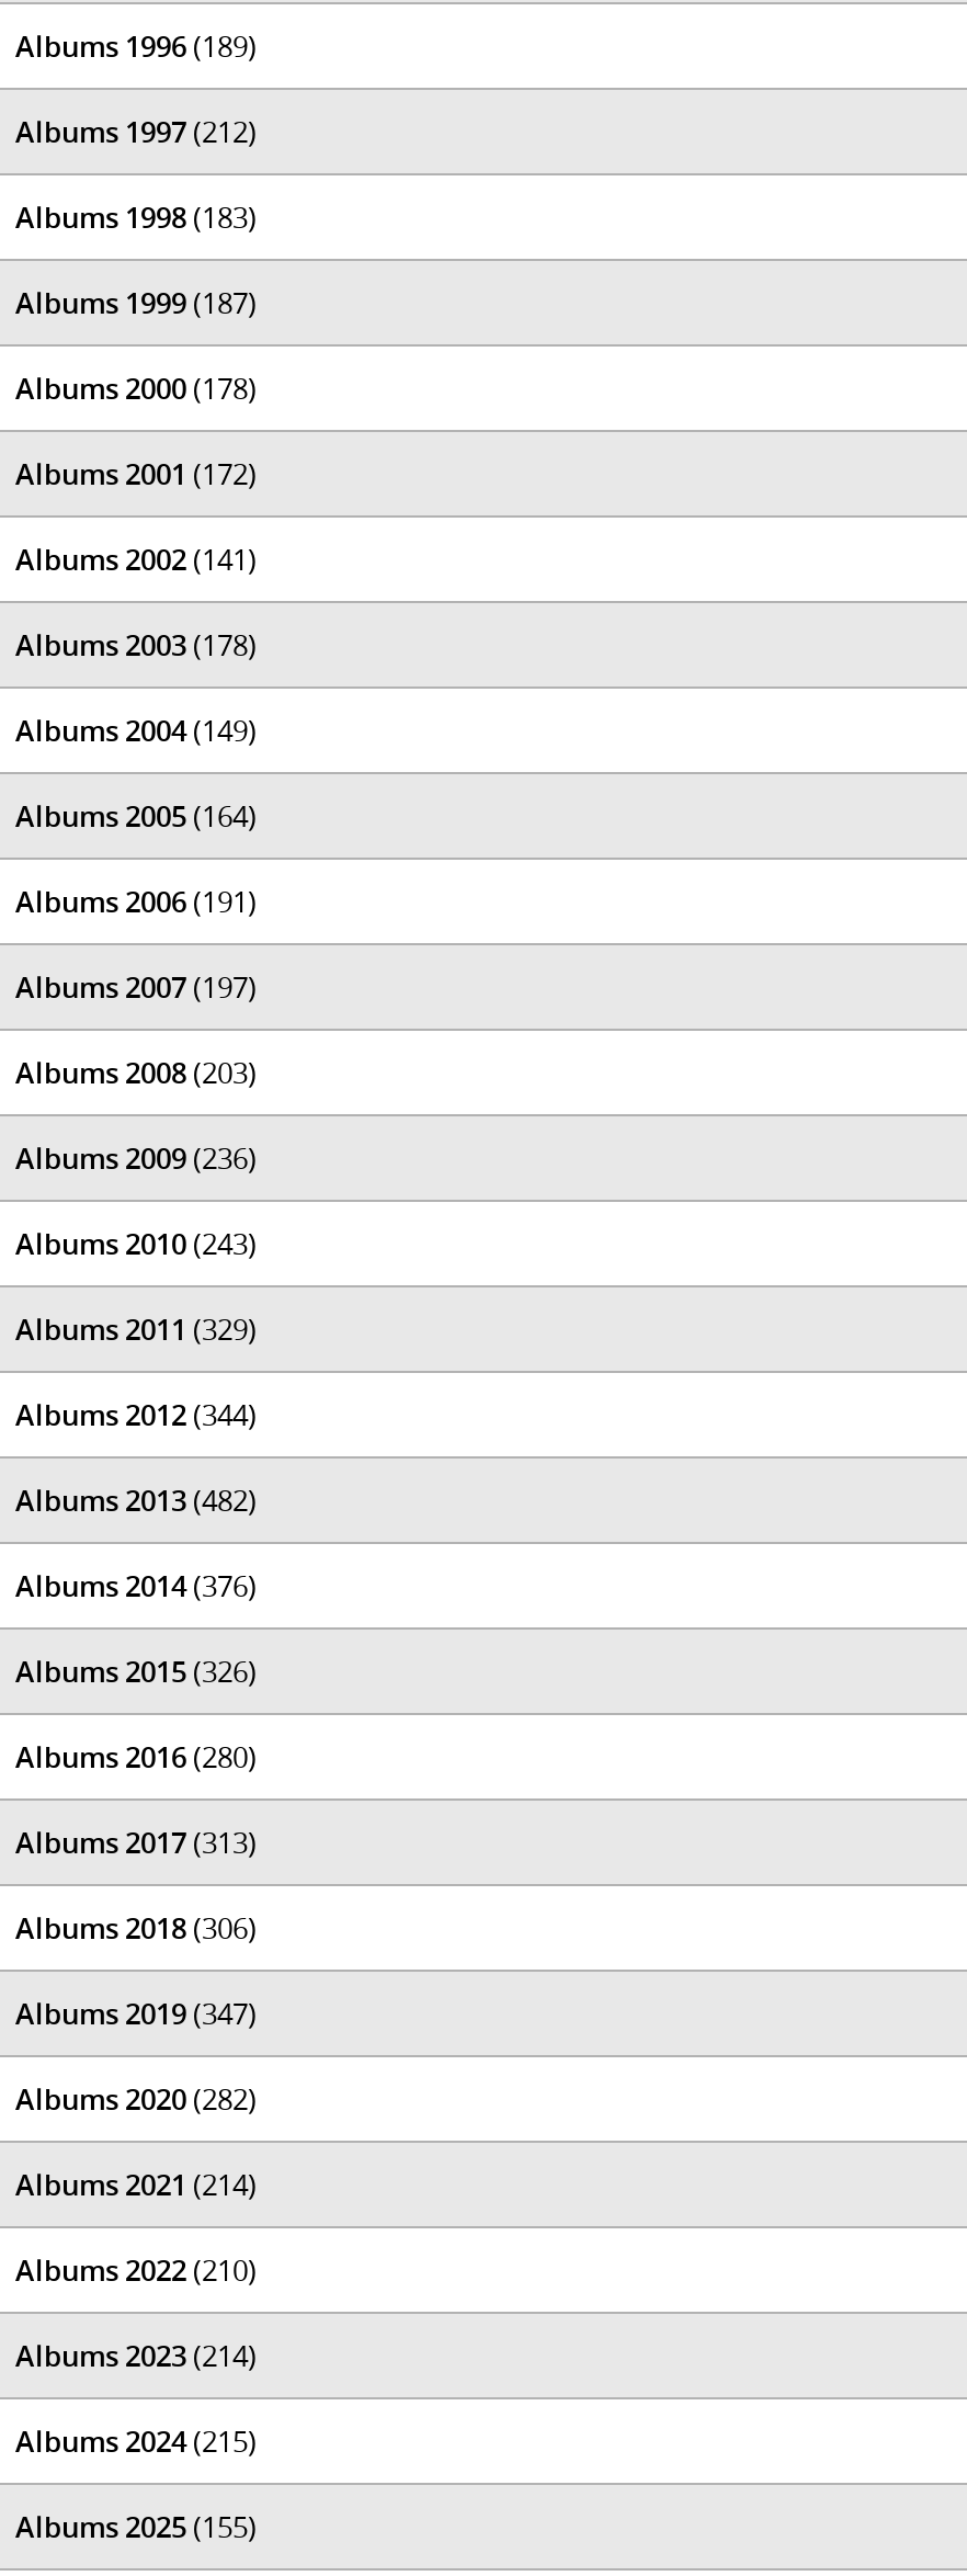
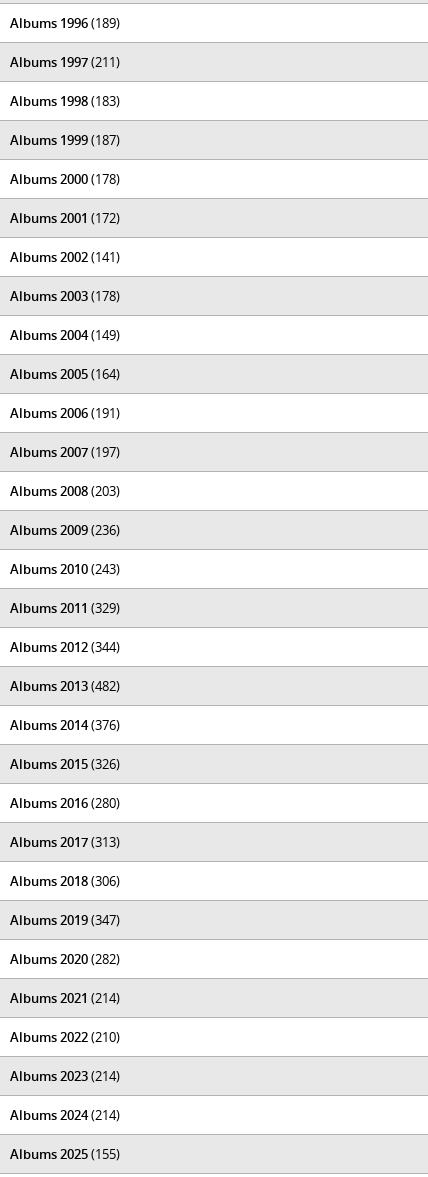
- Albums 1997 (212)
+ Albums 1997 (211)

- Albums 2024(215)
+ Albums 2024(214)
